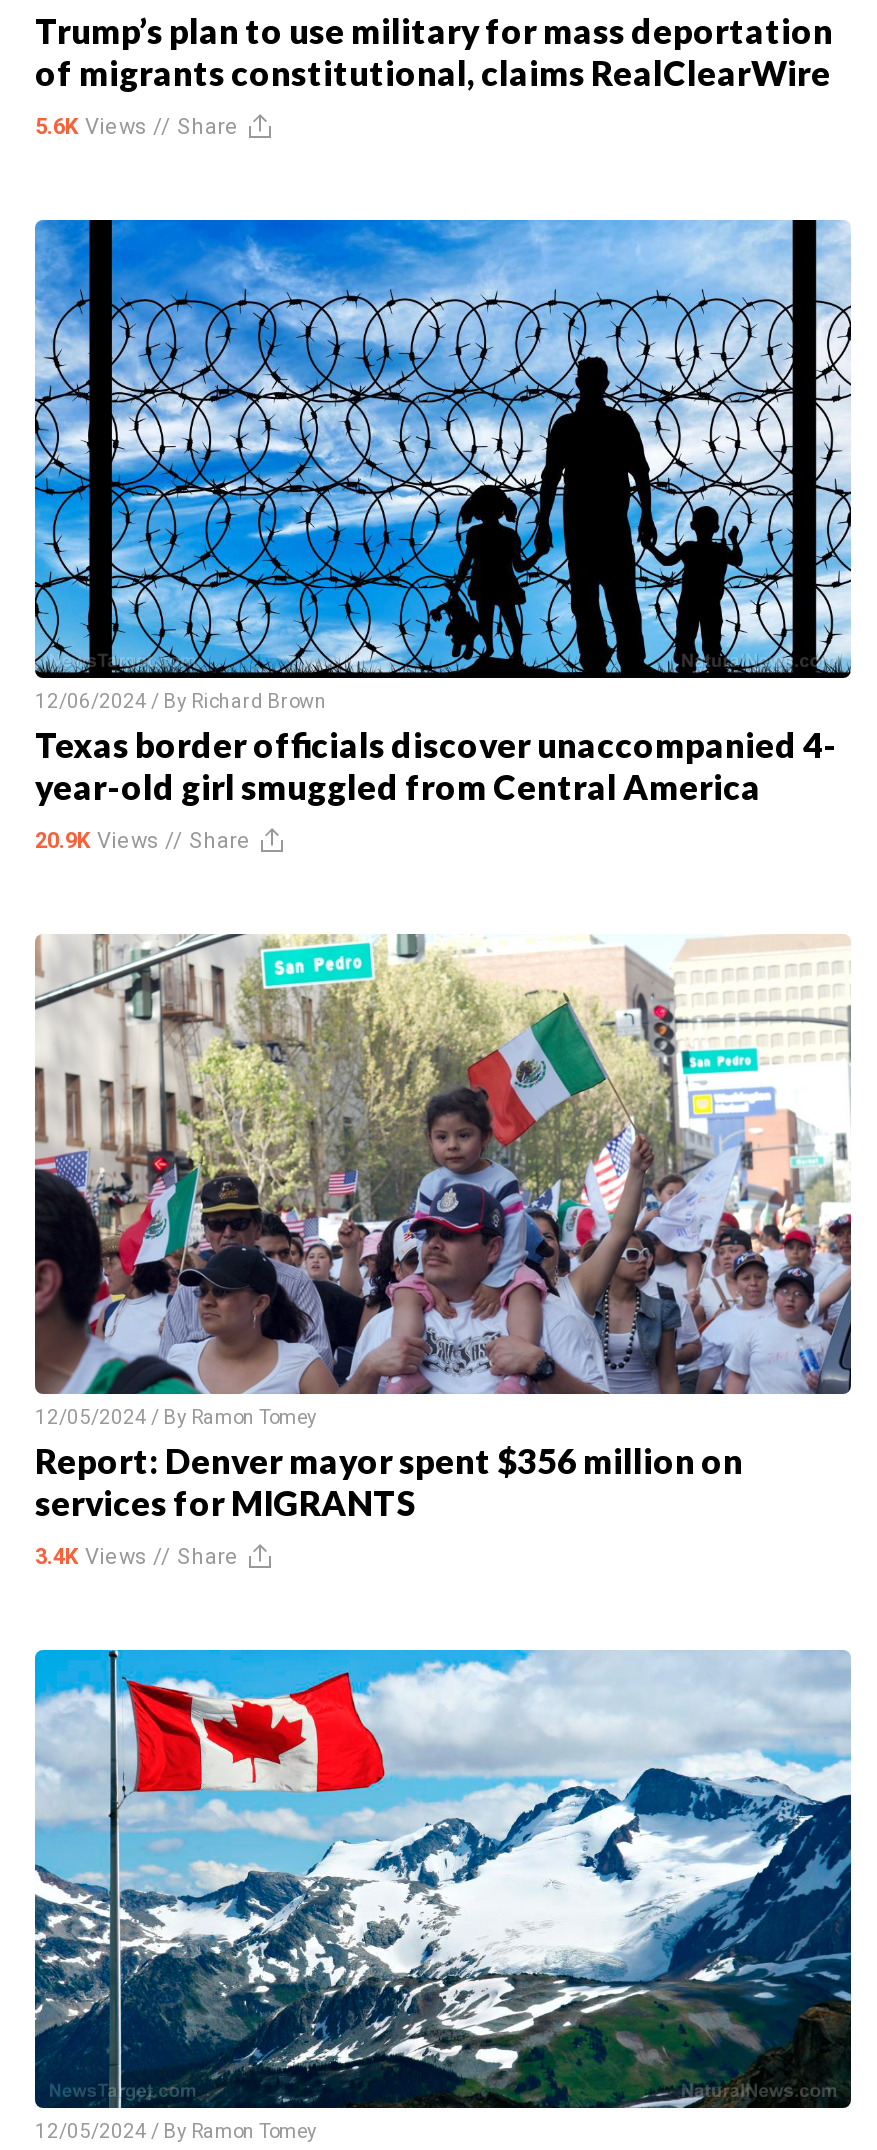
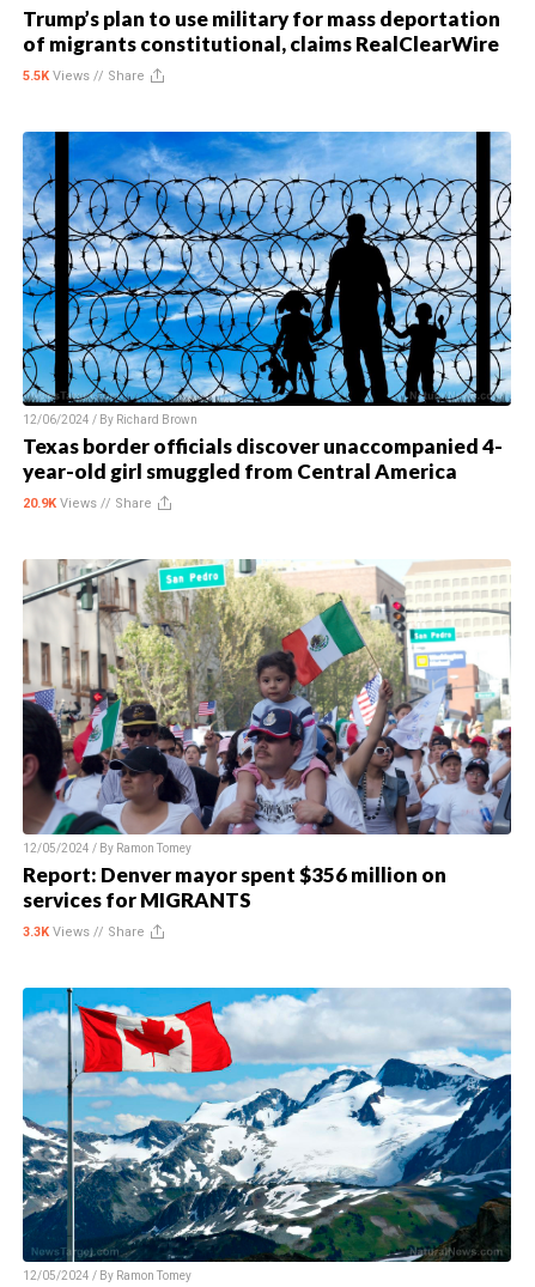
- 5.6K Views // Share
+ 5.5K Views // Share

- 3.4K Views // Share
+ 3.3K Views // Share
